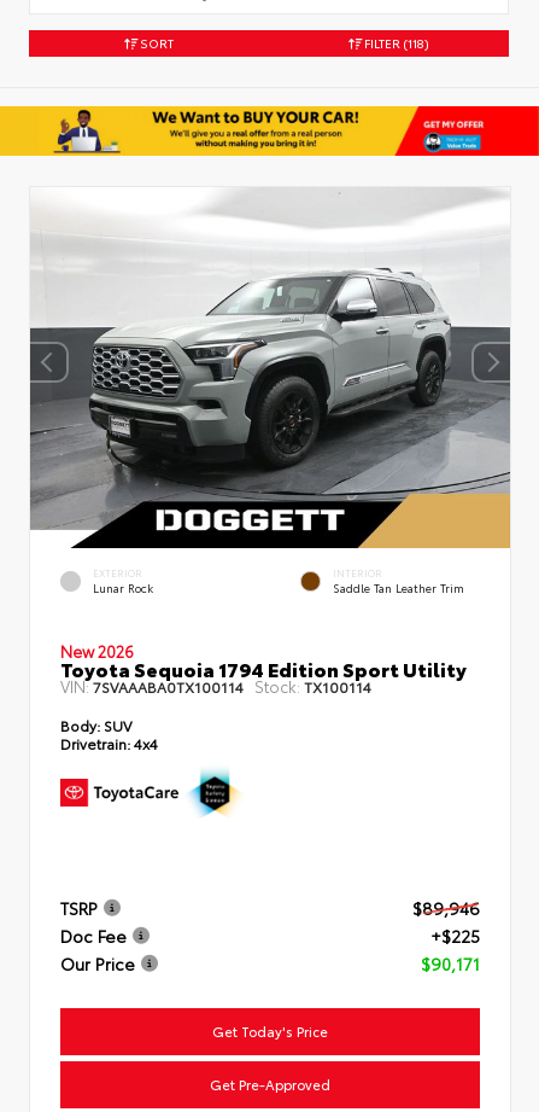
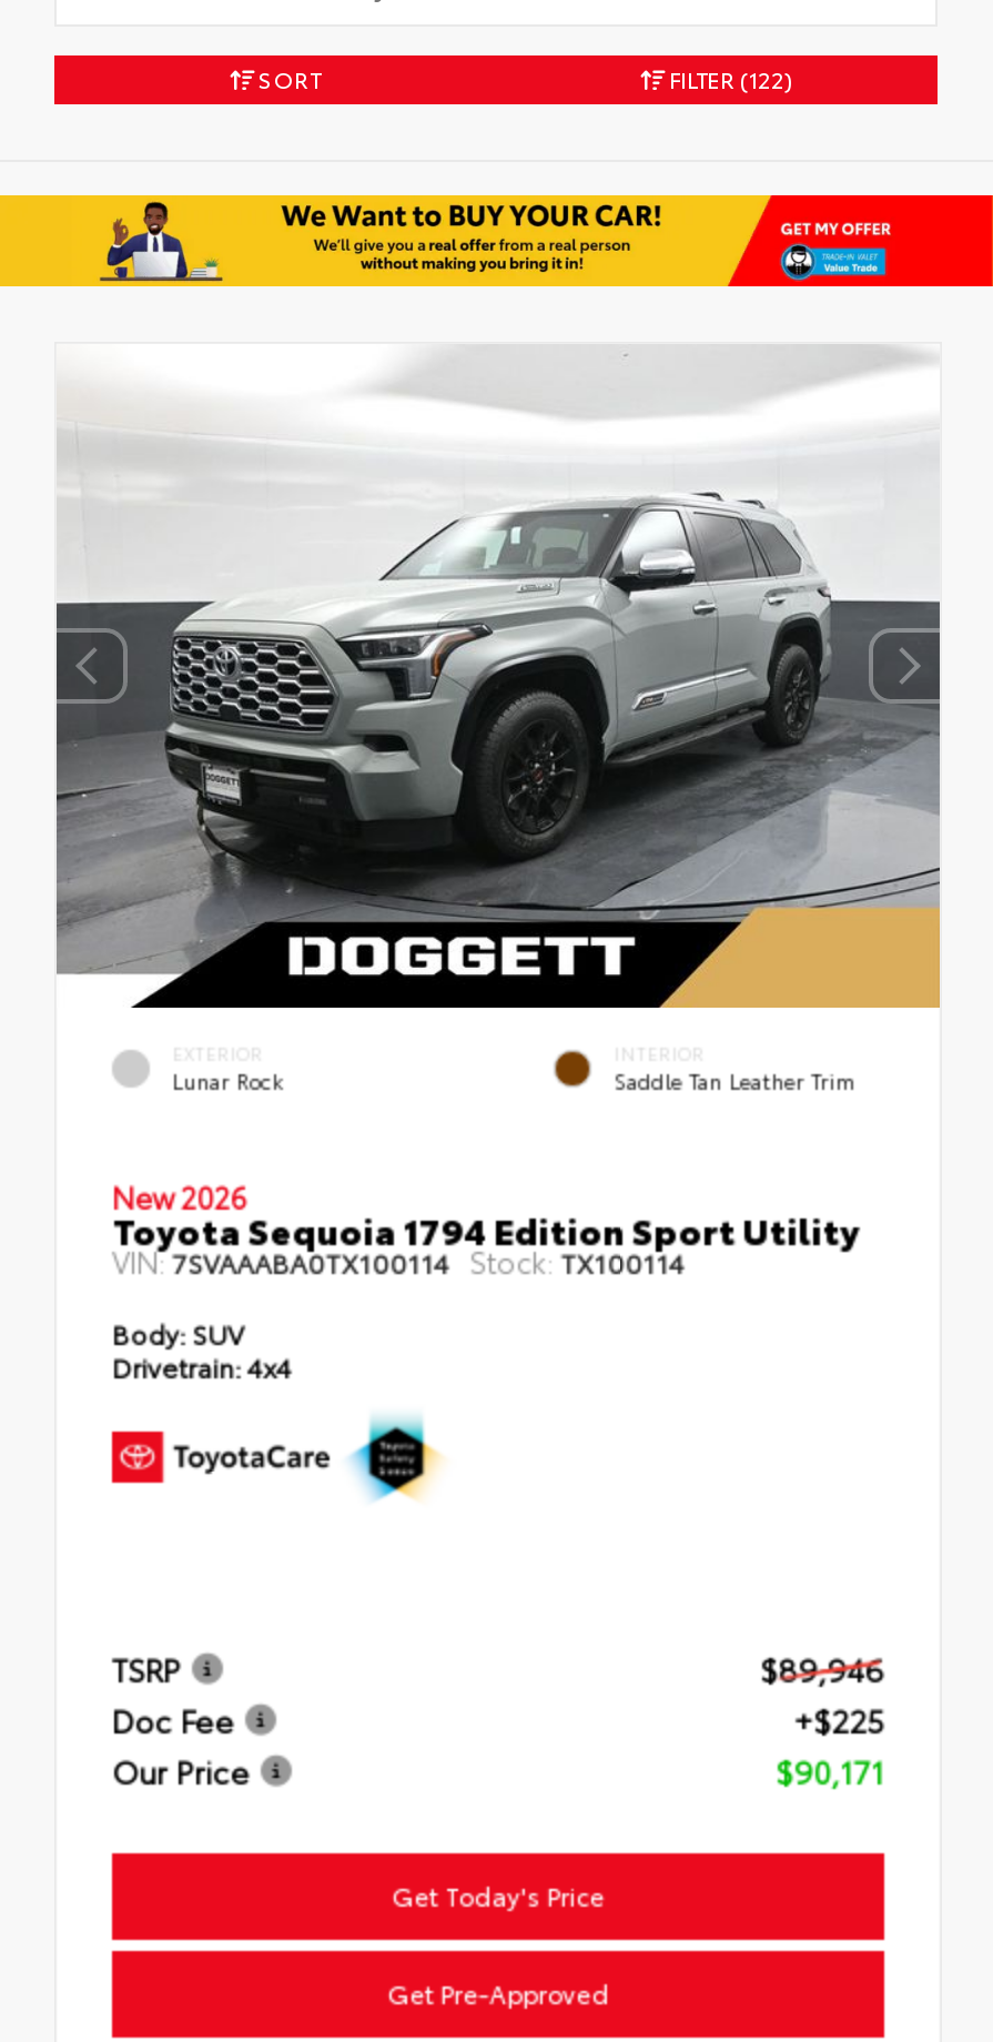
- FILTER (118)
+ FILTER (122)
